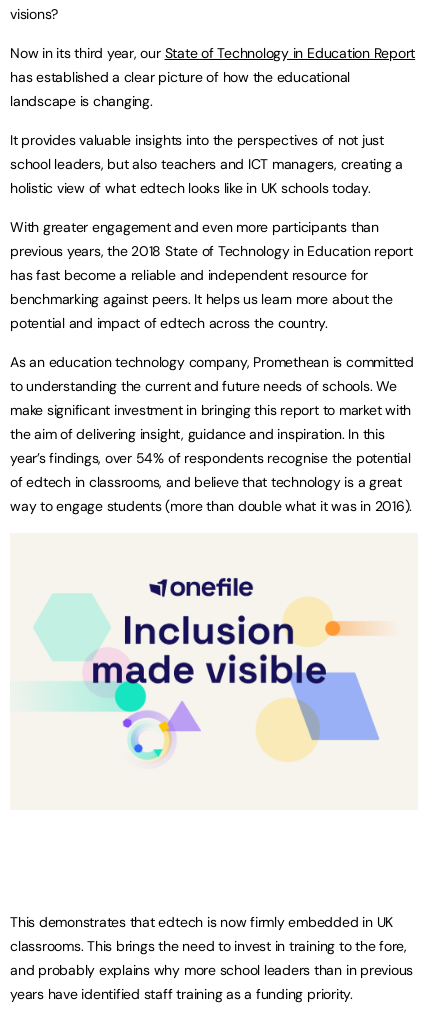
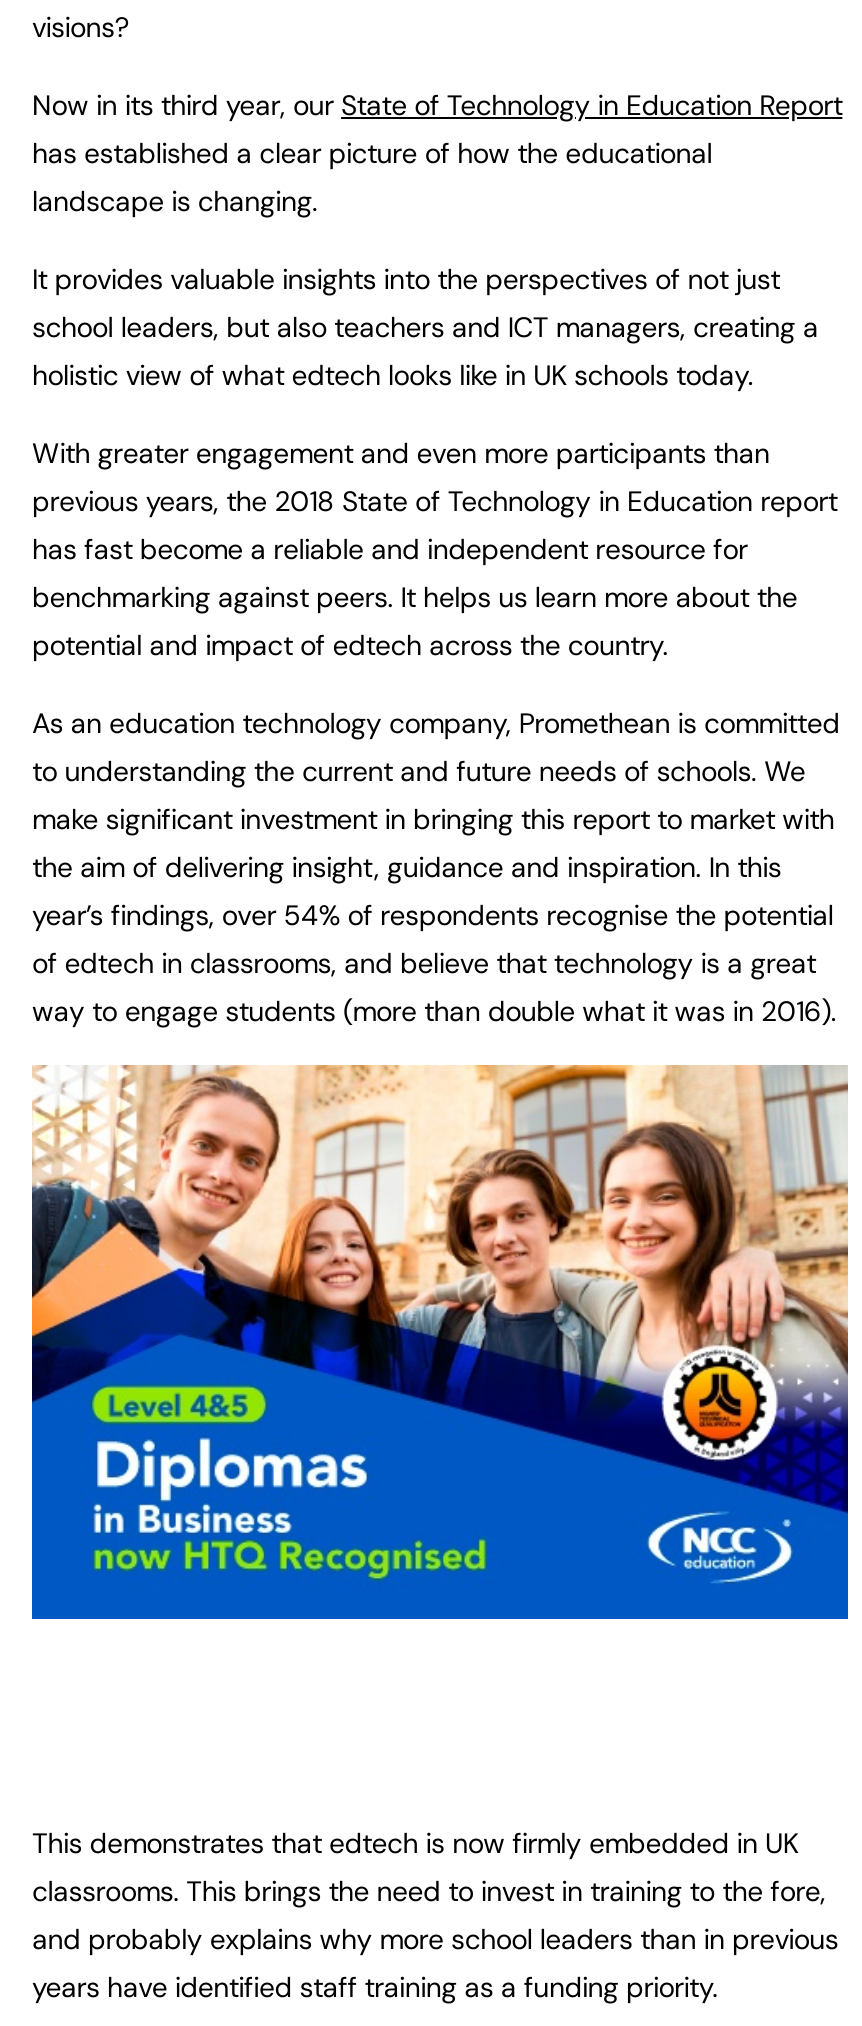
- [image]
+ [image]
